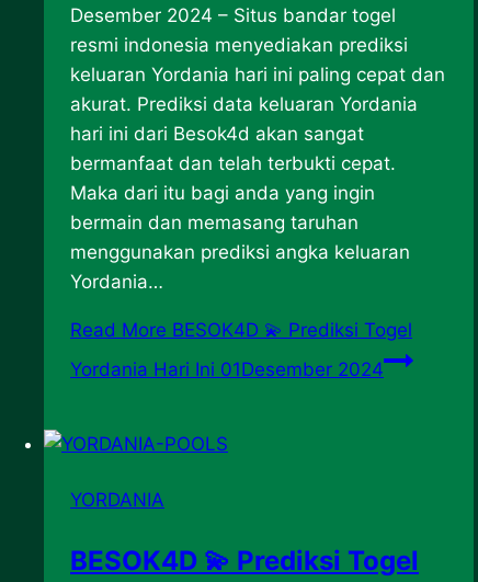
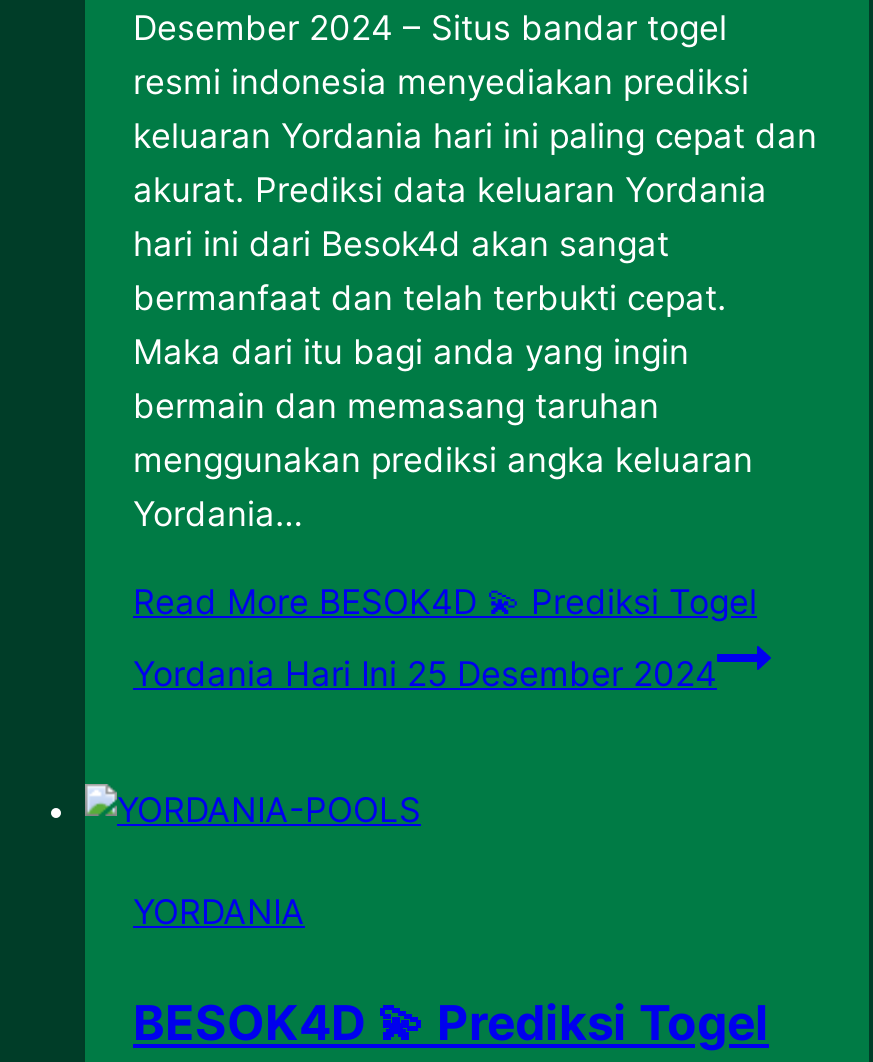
- Yordania Hari Ini 01Desember 2024
+ Yordania Hari Ini 25 Desember 2024
